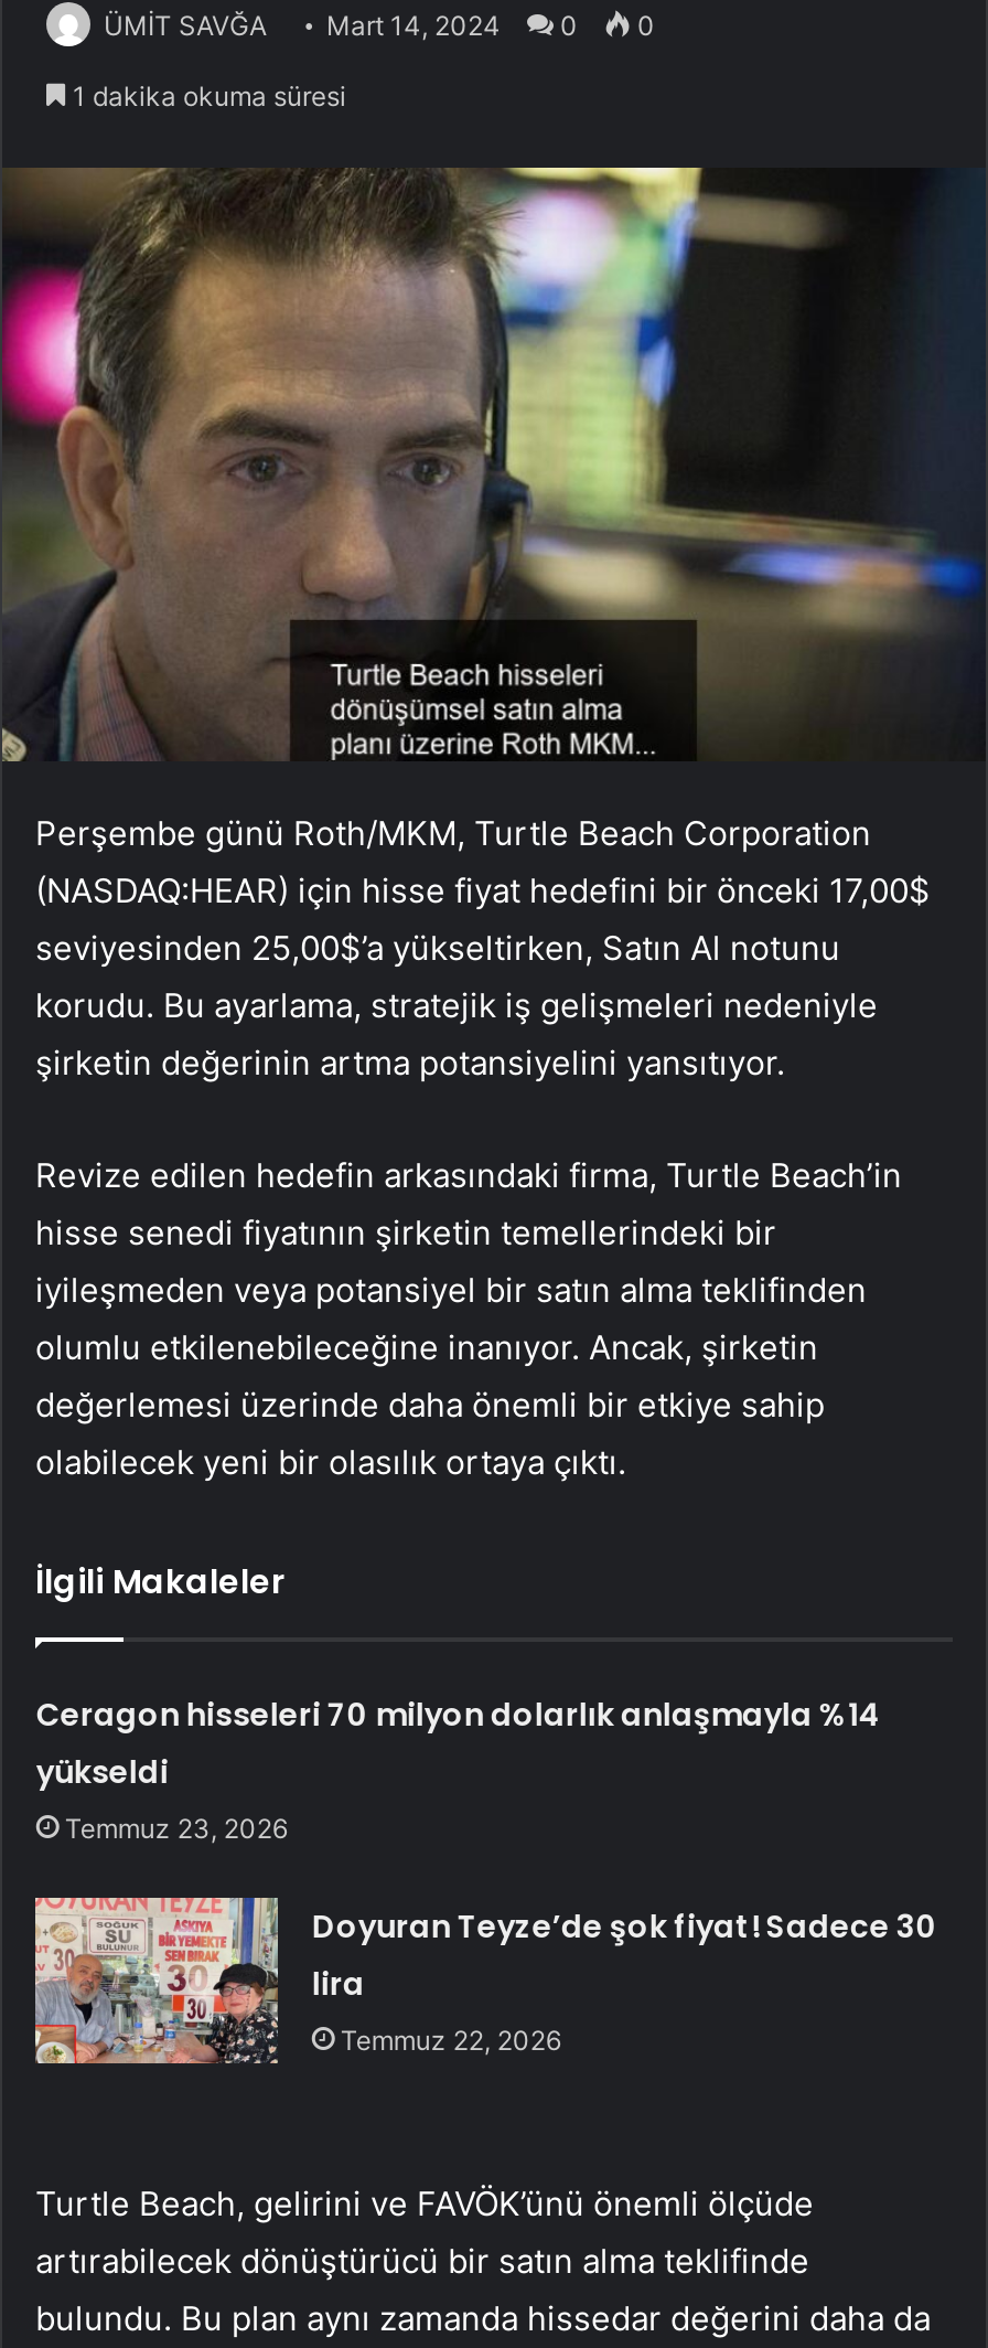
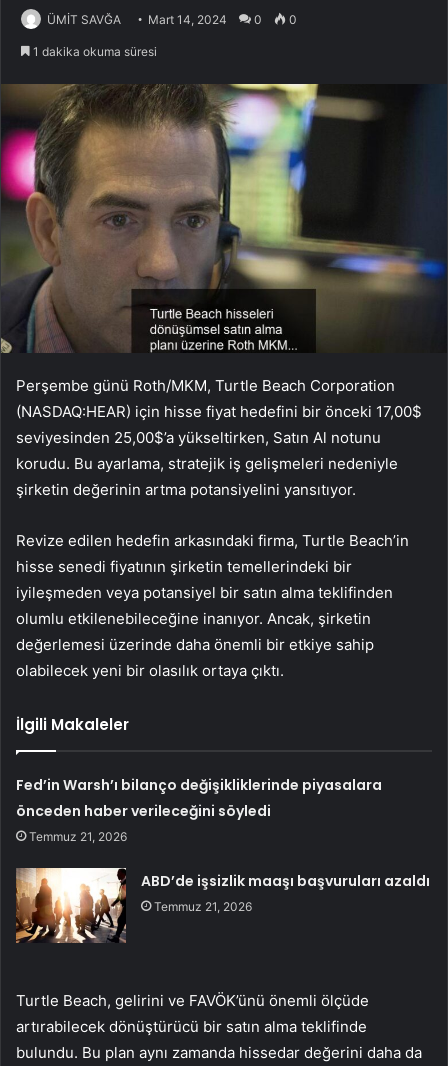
- Ceragon hisseleri 70 milyon dolarlık anlaşmayla %14
- yükseldi
- Temmuz 23, 2026
+ Fed’in Warsh’ı bilanço değişikliklerinde piyasalara
+ önceden haber verileceğini söyledi
+ Temmuz 21, 2026

- [image]
- Doyuran Teyze’de şok fiyat! Sadece 30
- lira
- Temmuz 22, 2026
+ [image]
+ ABD’de işsizlik maaşı başvuruları azaldı
+ Temmuz 21, 2026
